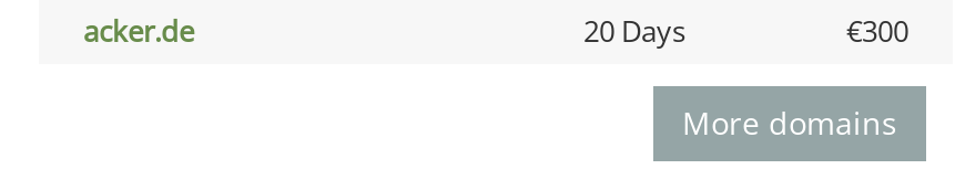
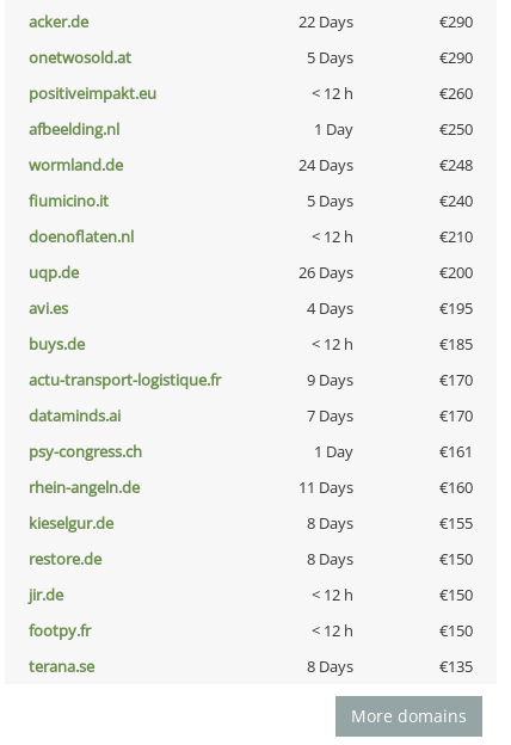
- 20 Days
- €300
+ 22 Days
+ €290
+ onetwosold.at
+ 5 Days
+ €290
+ positiveimpakt.eu
+ < 12 h
+ €260
+ afbeelding.nl
+ 1 Day
+ €250
+ wormland.de
+ 24 Days
+ €248
+ fiumicino.it
+ 5 Days
+ €240
+ doenoflaten.nl
+ < 12 h
+ €210
+ uqp.de
+ 26 Days
+ €200
+ avi.es
+ 4 Days
+ €195
+ buys.de
+ < 12 h
+ €185
+ actu-transport-logistique.fr
+ 9 Days
+ €170
+ dataminds.ai
+ 7 Days
+ €170
+ psy-congress.ch
+ 1 Day
+ €161
+ rhein-angeln.de
+ 11 Days
+ €160
+ kieselgur.de
+ 8 Days
+ €155
+ restore.de
+ 8 Days
+ €150
+ jir.de
+ < 12 h
+ €150
+ footpy.fr
+ < 12 h
+ €150
+ terana.se
+ 8 Days
+ €135
